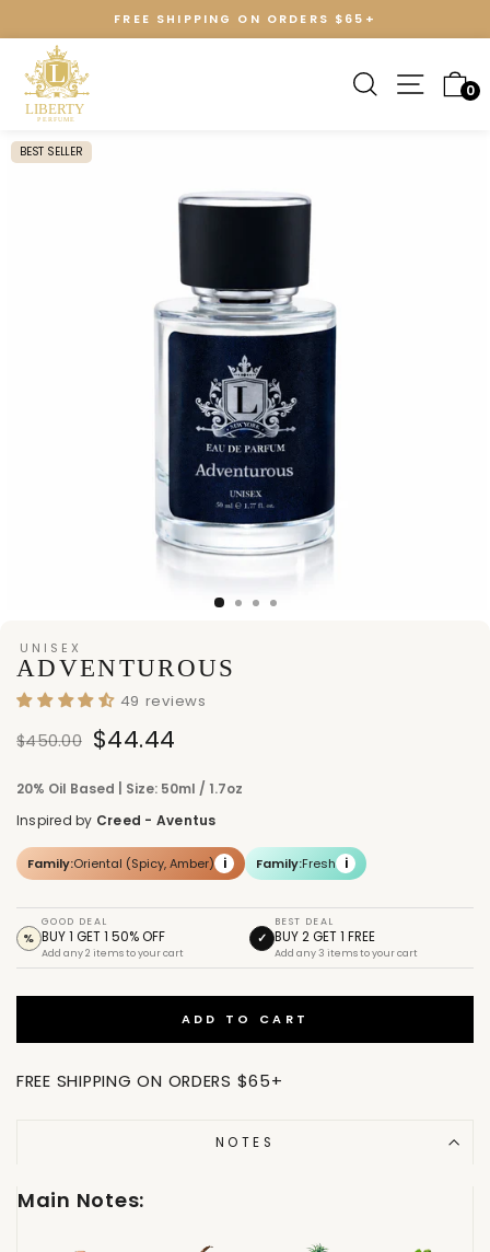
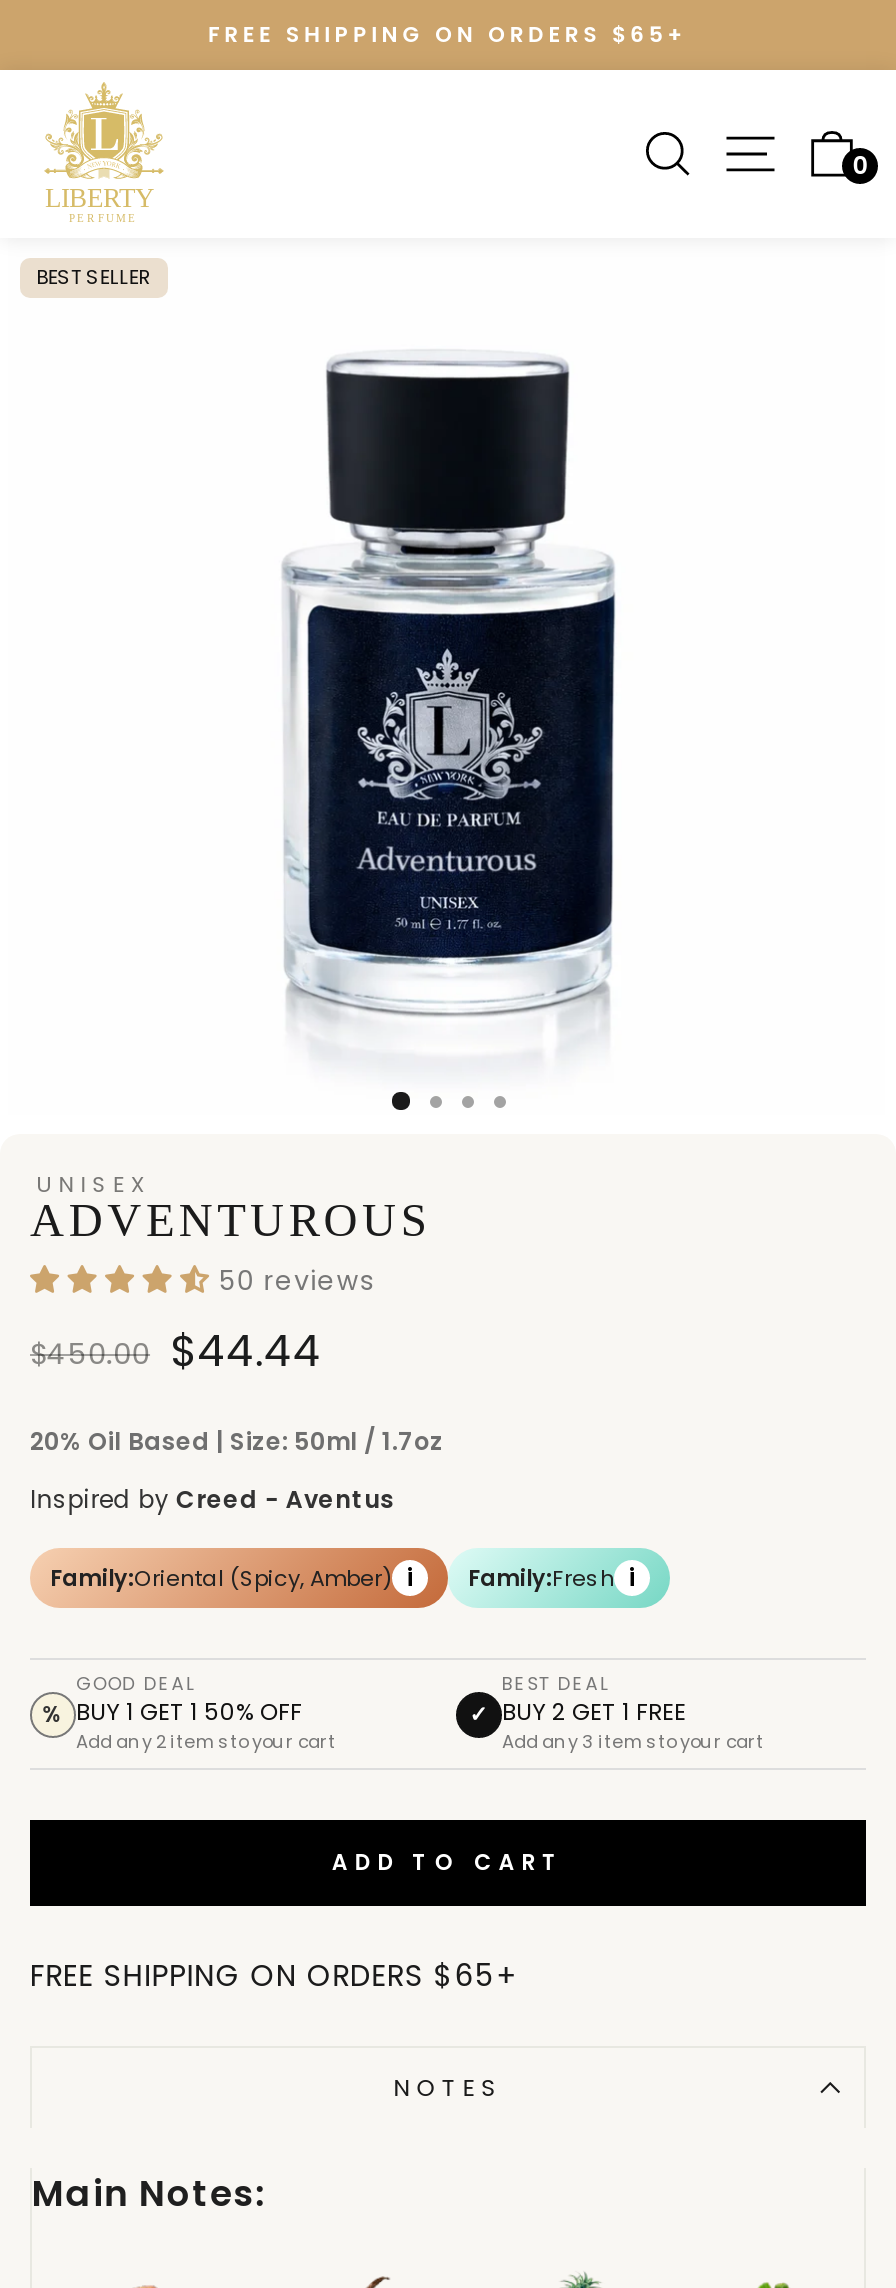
- 49 reviews
+ 50 reviews
